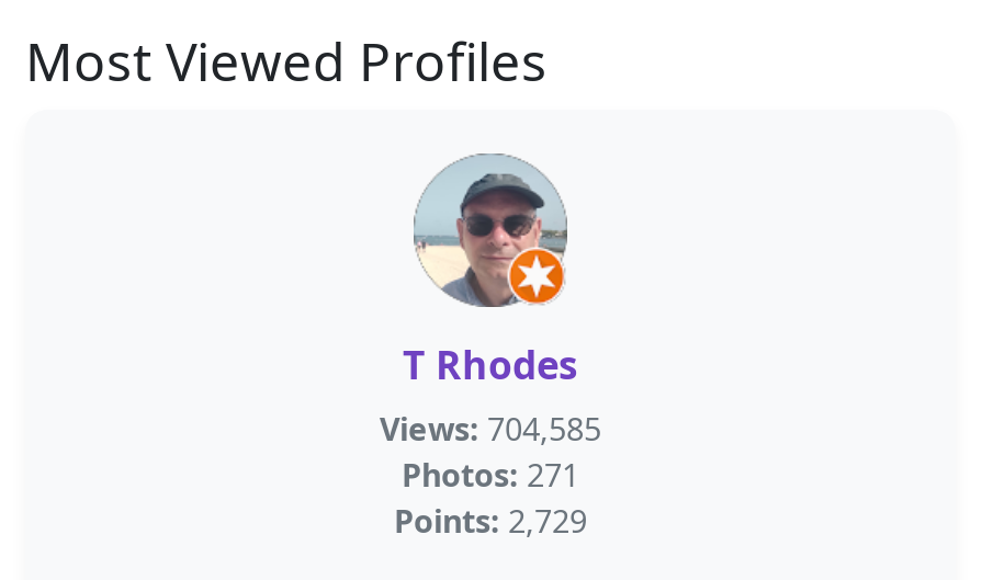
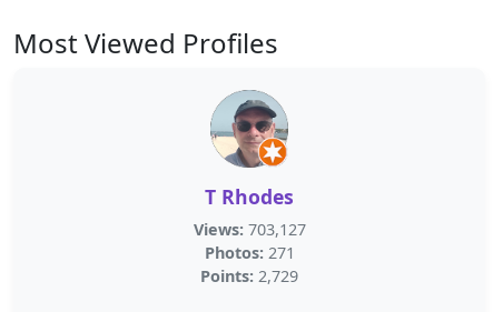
- Views: 704,585
+ Views: 703,127
